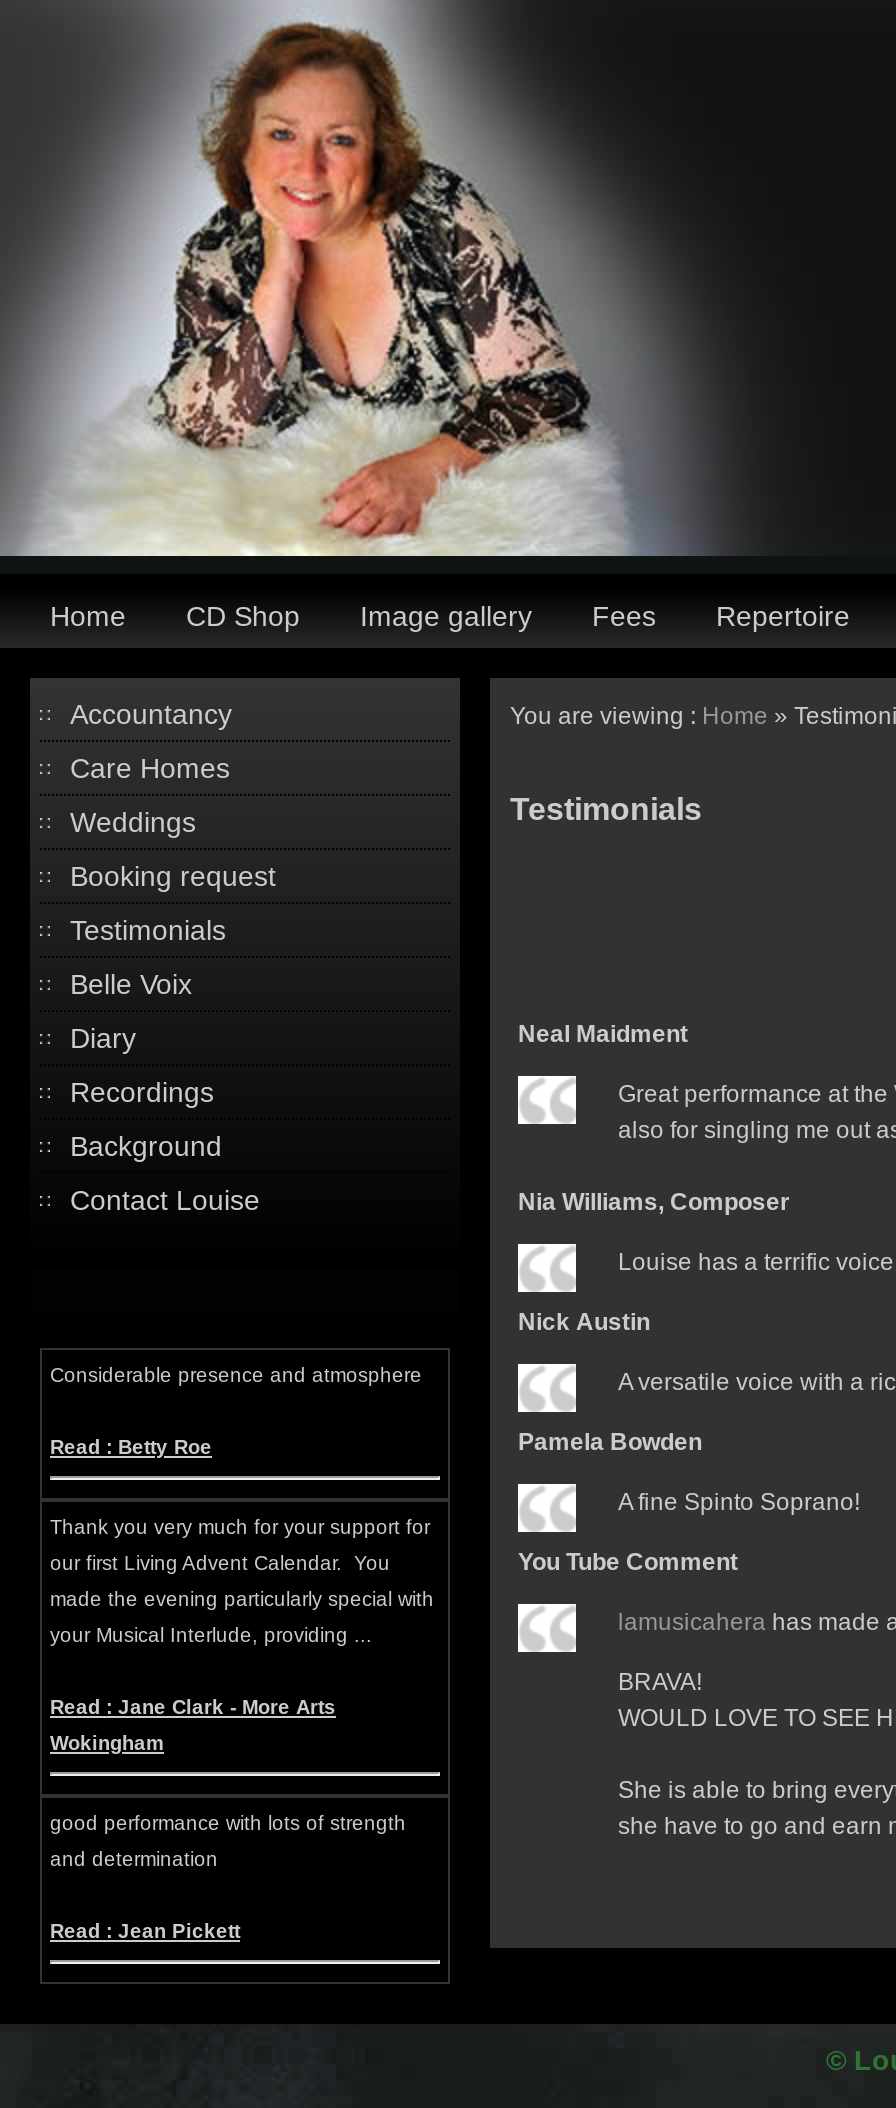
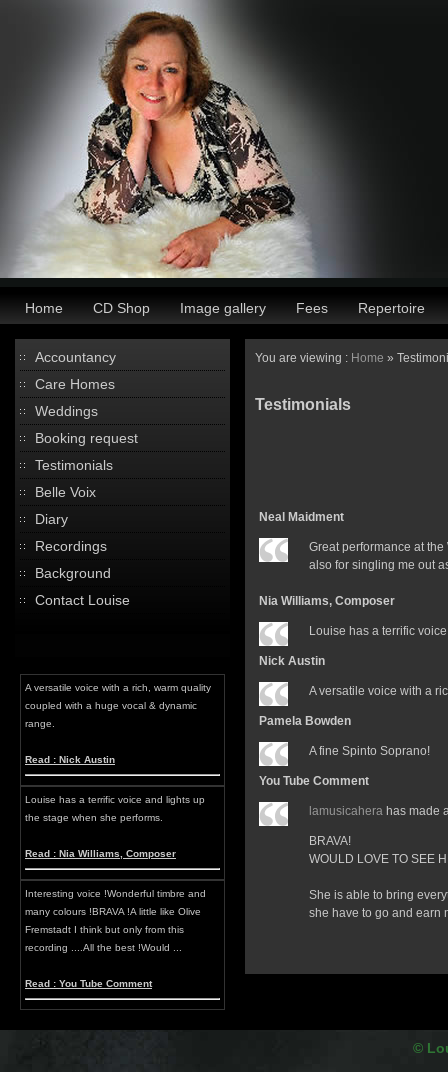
- Considerable presence and atmosphere
- Read : Betty Roe
+ A versatile voice with a rich, warm quality
+ coupled with a huge vocal & dynamic
+ range.
+ Read : Nick Austin

- Thank you very much for your support for
- our first Living Advent Calendar. You
- made the evening particularly special with
- your Musical Interlude, providing ...
- Read : Jane Clark - More Arts
- Wokingham
+ Louise has a terrific voice and lights up
+ the stage when she performs.
+ Read : Nia Williams, Composer

- good performance with lots of strength
- and determination
- Read : Jean Pickett
+ Interesting voice !Wonderful timbre and
+ many colours !BRAVA !A little like Olive
+ Fremstadt I think but only from this
+ recording ....All the best !Would ...
+ Read : You Tube Comment
